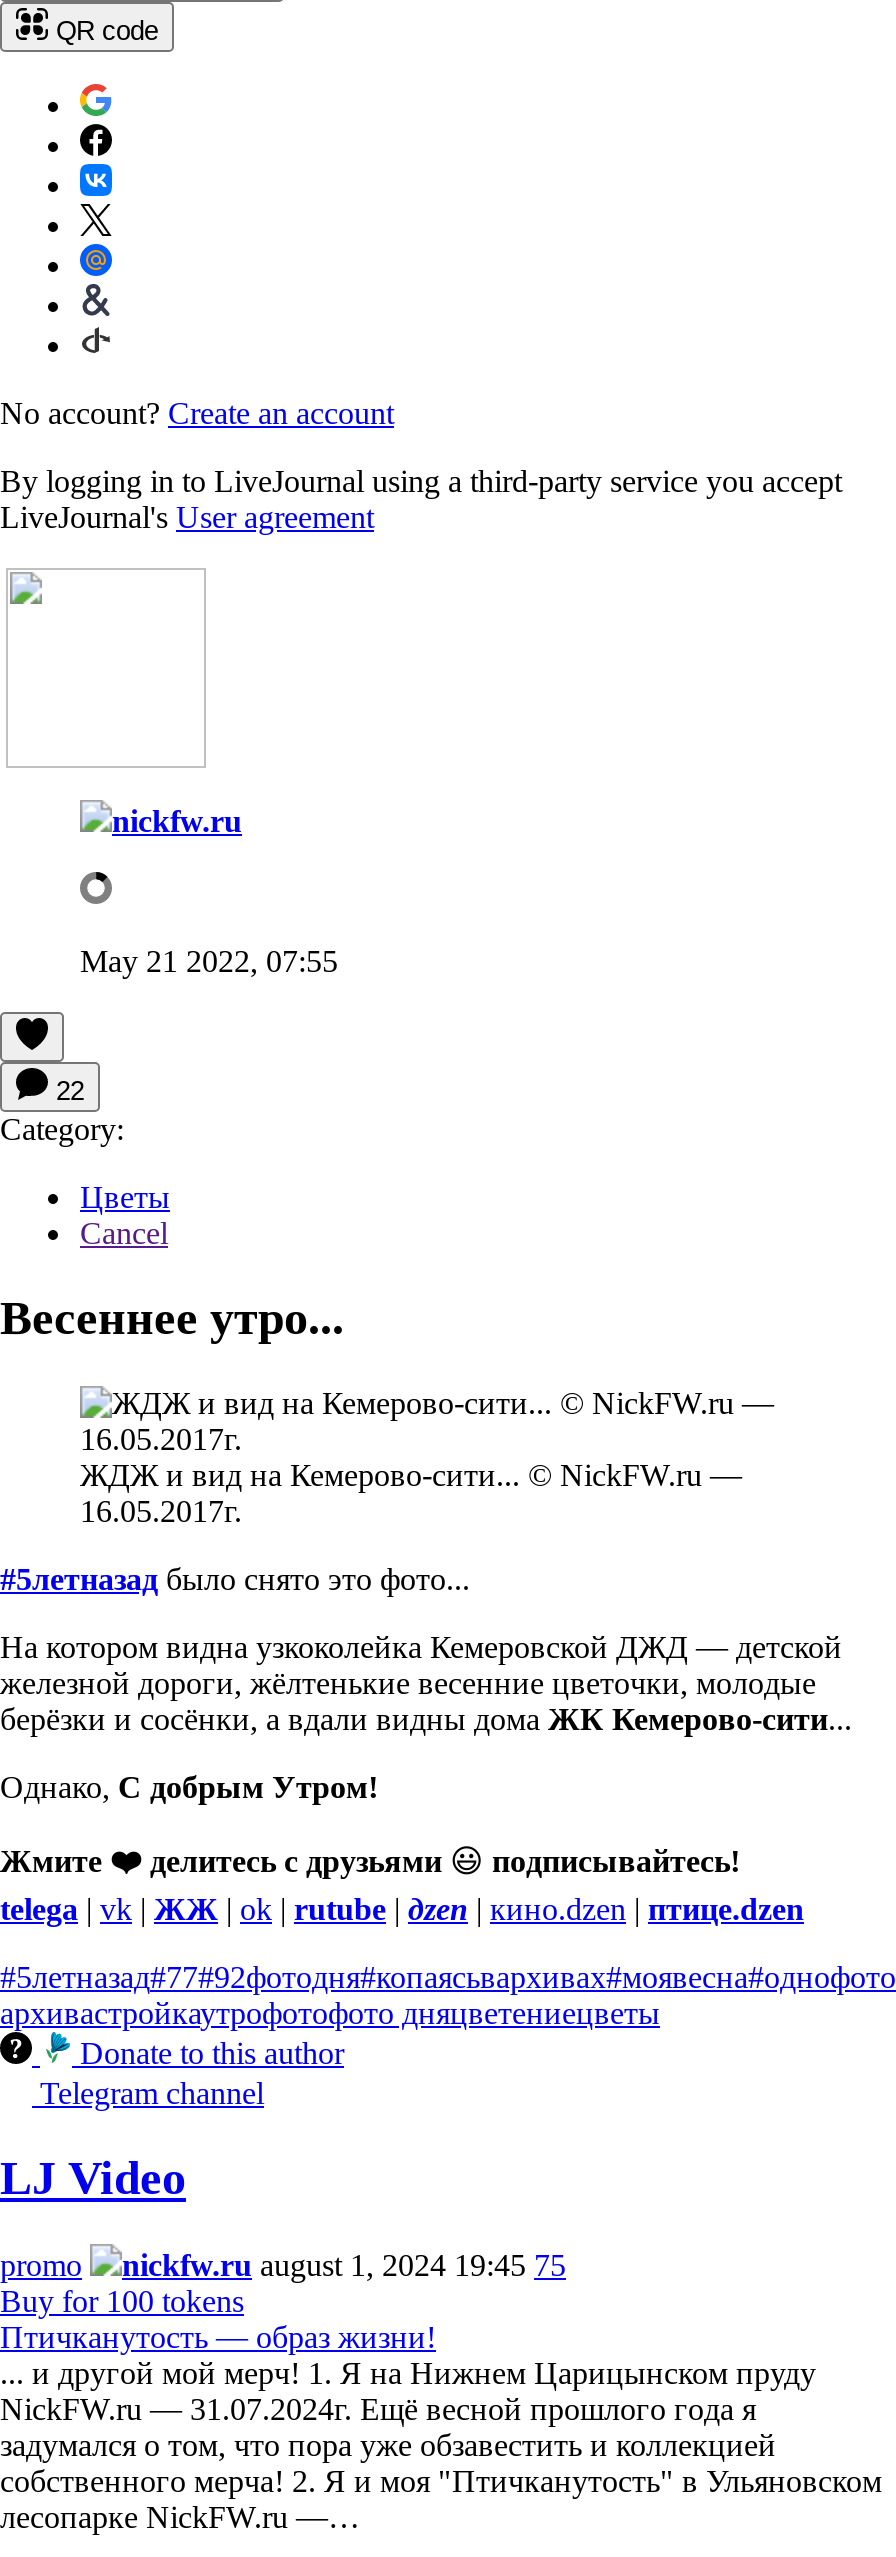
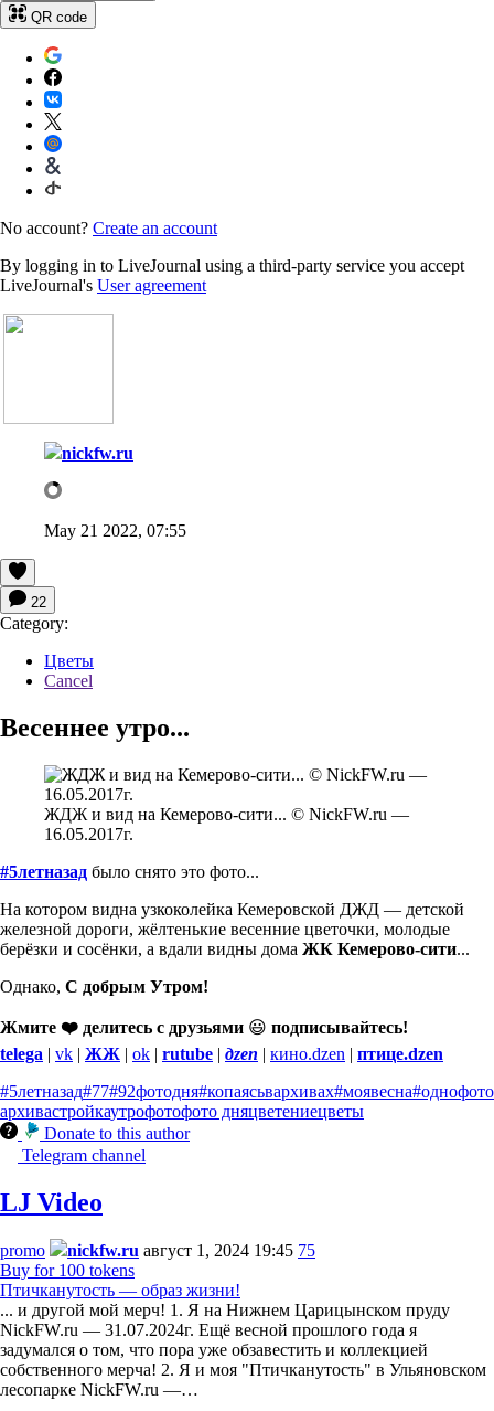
- nickfw.ru august 1, 2024 19:45 75
+ nickfw.ru август 1, 2024 19:45 75
